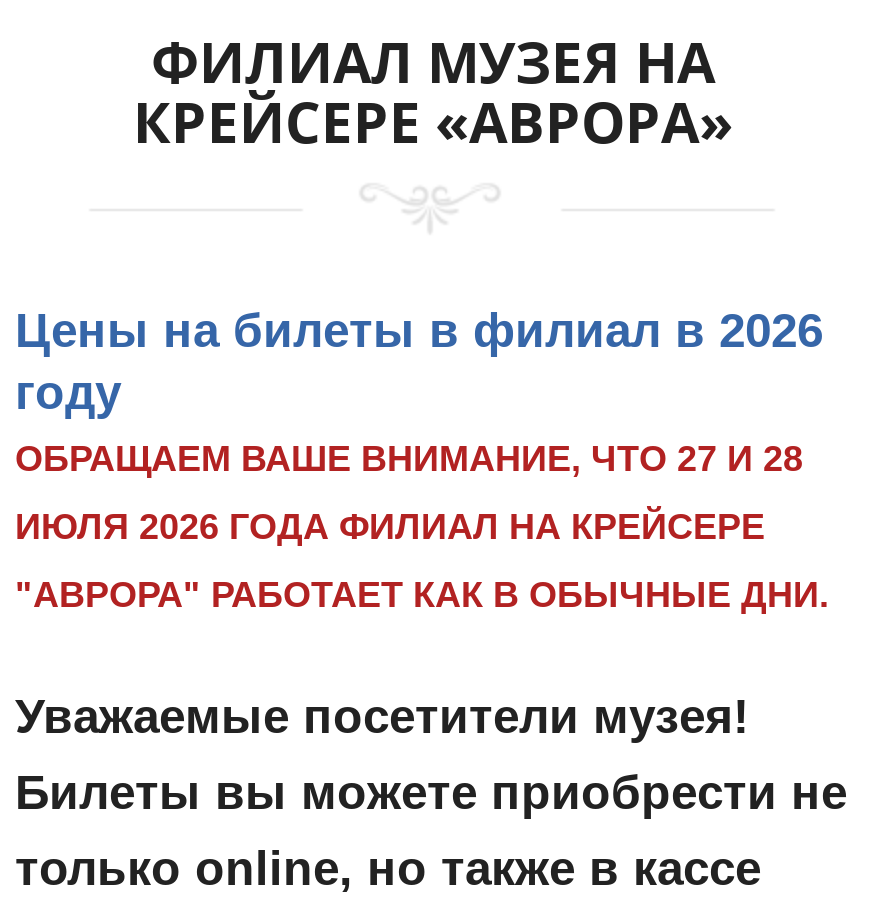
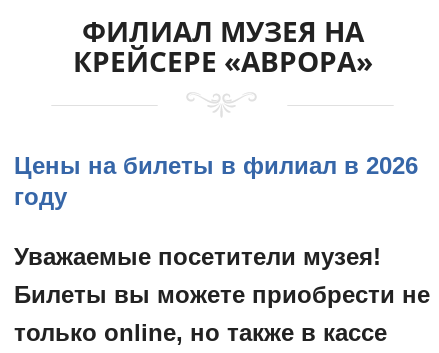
- ОБРАЩАЕМ ВАШЕ ВНИМАНИЕ, ЧТО 27 И 28
- ИЮЛЯ 2026 ГОДА ФИЛИАЛ НА КРЕЙСЕРЕ
- "АВРОРА" РАБОТАЕТ КАК В ОБЫЧНЫЕ ДНИ.
